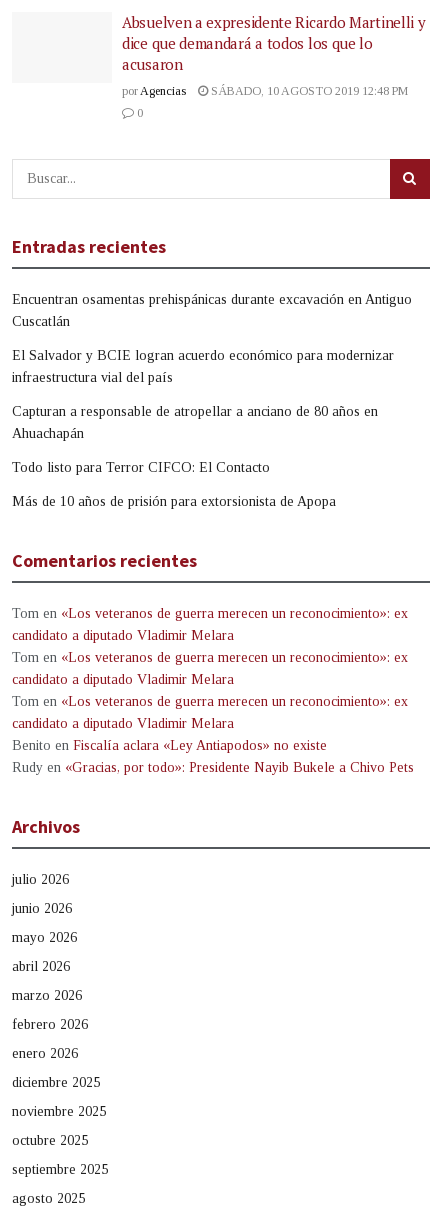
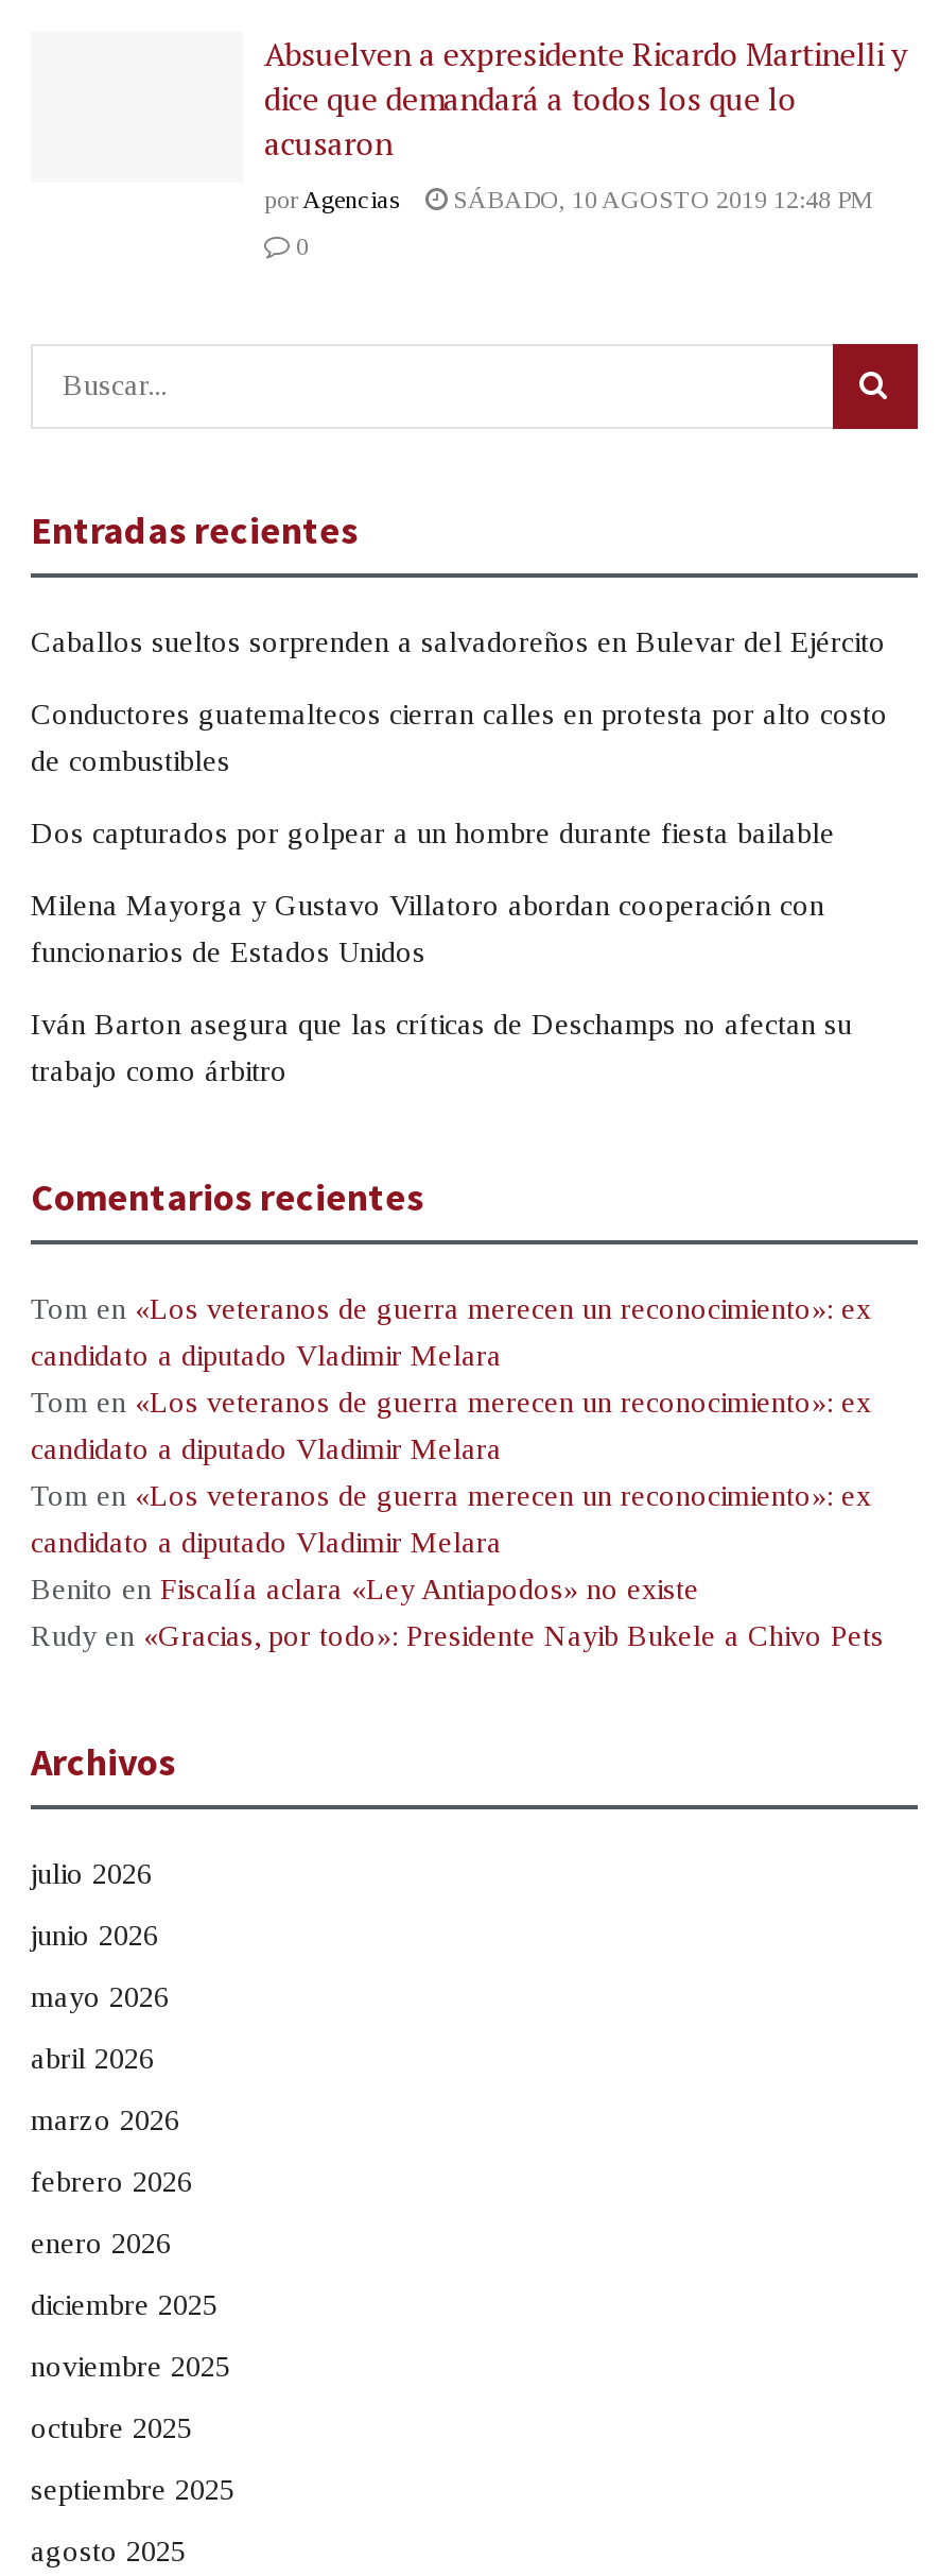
- Encuentran osamentas prehispánicas durante excavación en Antiguo
+ Caballos sueltos sorprenden a salvadoreños en Bulevar del Ejército

- Cuscatlán
+ Conductores guatemaltecos cierran calles en protesta por alto costo

- El Salvador y BCIE logran acuerdo económico para modernizar
+ de combustibles

- infraestructura vial del país
+ Dos capturados por golpear a un hombre durante fiesta bailable

- Capturan a responsable de atropellar a anciano de 80 años en
+ Milena Mayorga y Gustavo Villatoro abordan cooperación con

- Ahuachapán
+ funcionarios de Estados Unidos

- Todo listo para Terror CIFCO: El Contacto
+ Iván Barton asegura que las críticas de Deschamps no afectan su

- Más de 10 años de prisión para extorsionista de Apopa
+ trabajo como árbitro
